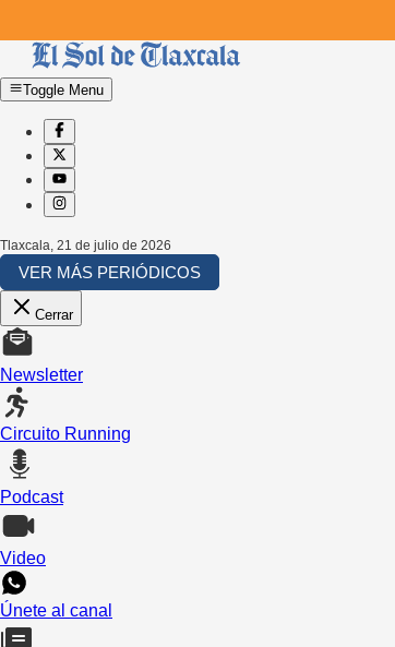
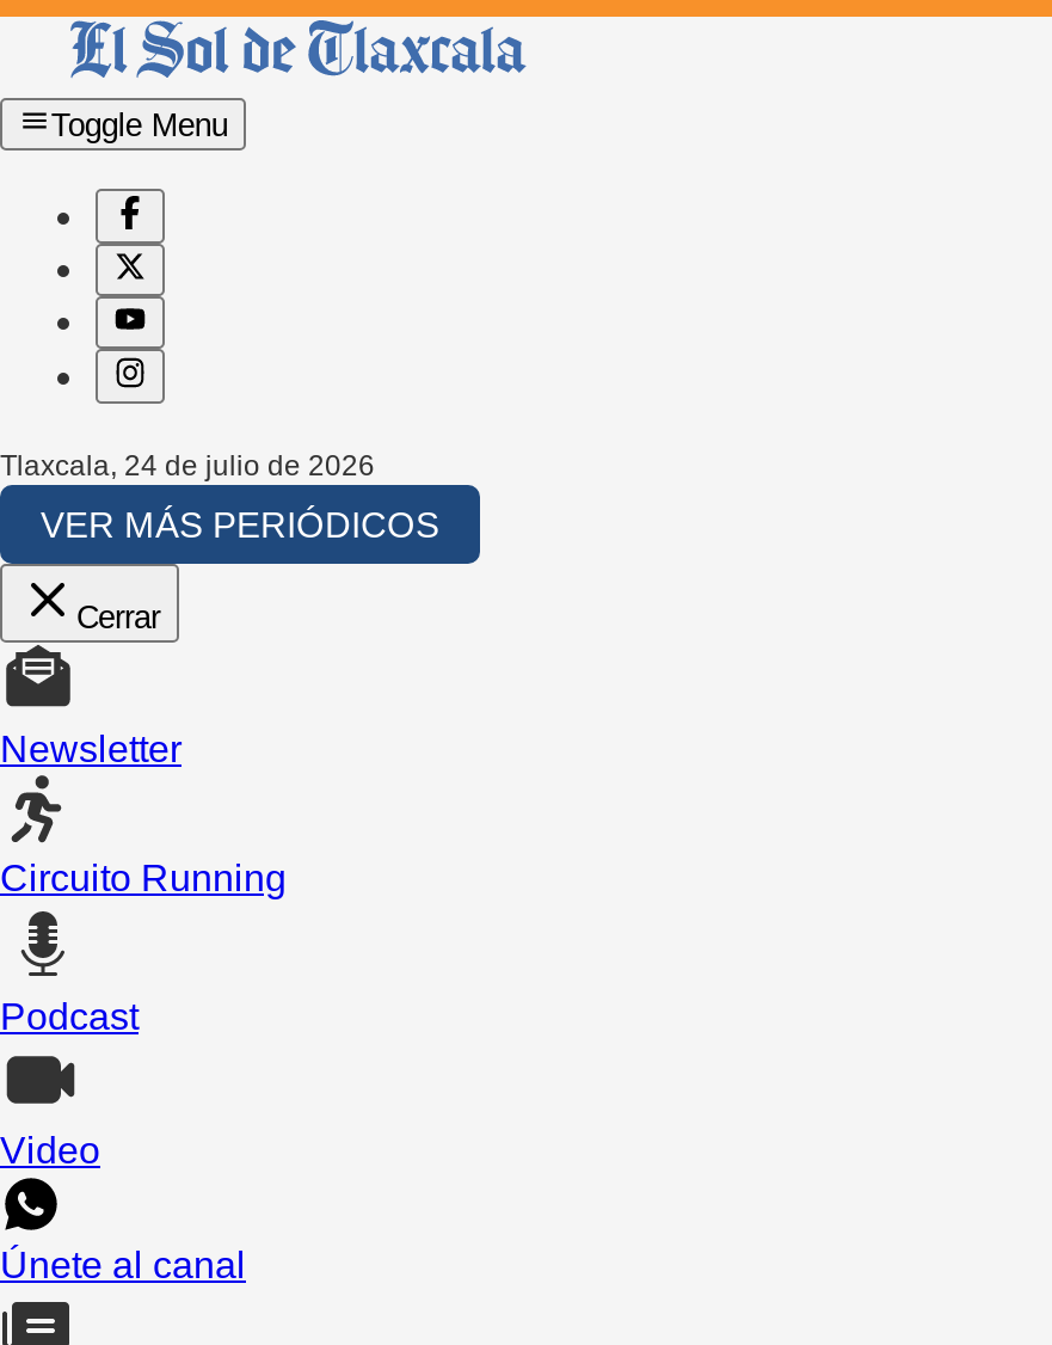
- Tlaxcala, 21 de julio de 2026
+ Tlaxcala, 24 de julio de 2026
